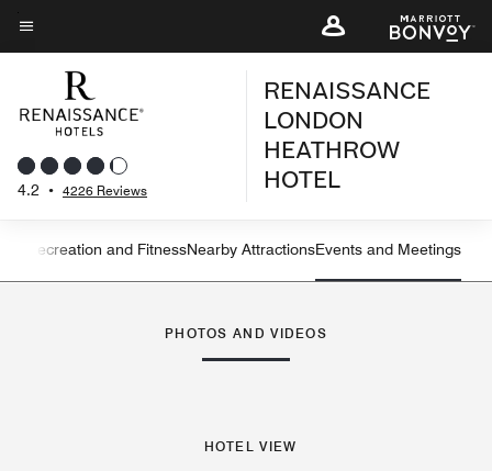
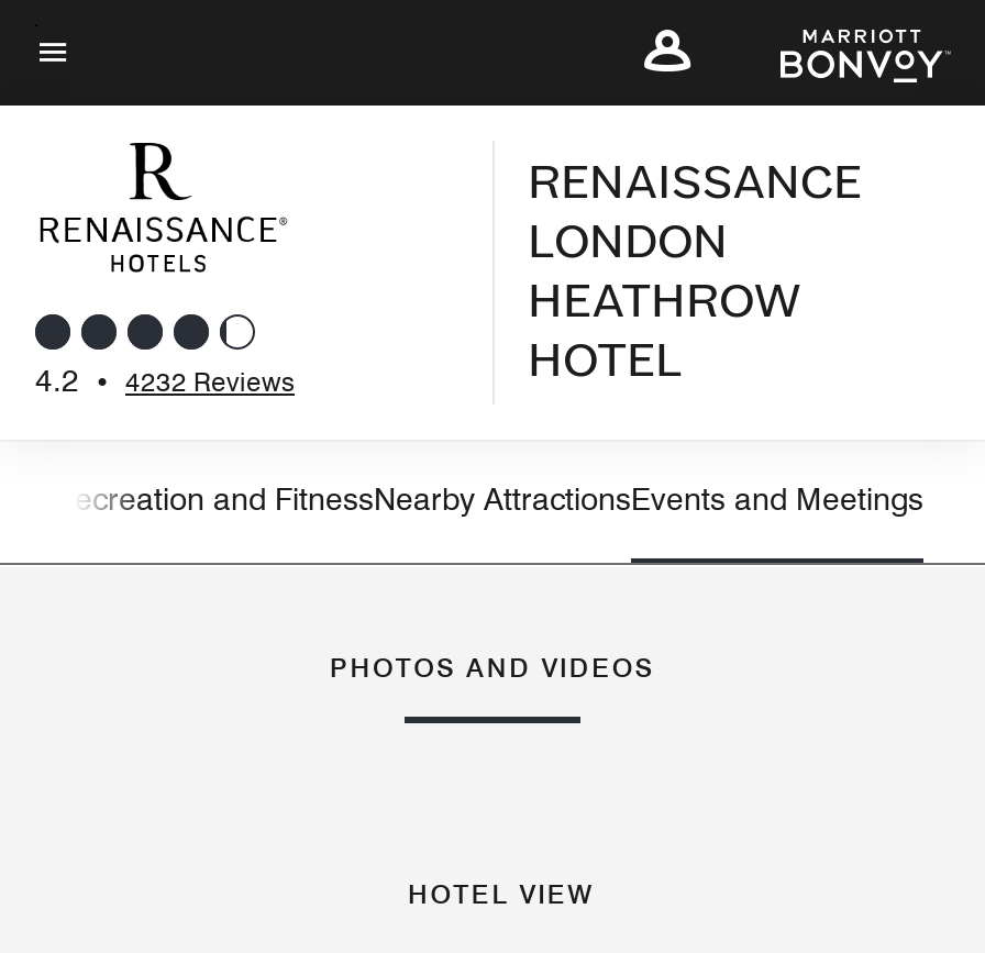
- 4.2 • 4226 Reviews
+ 4.2 • 4232 Reviews
